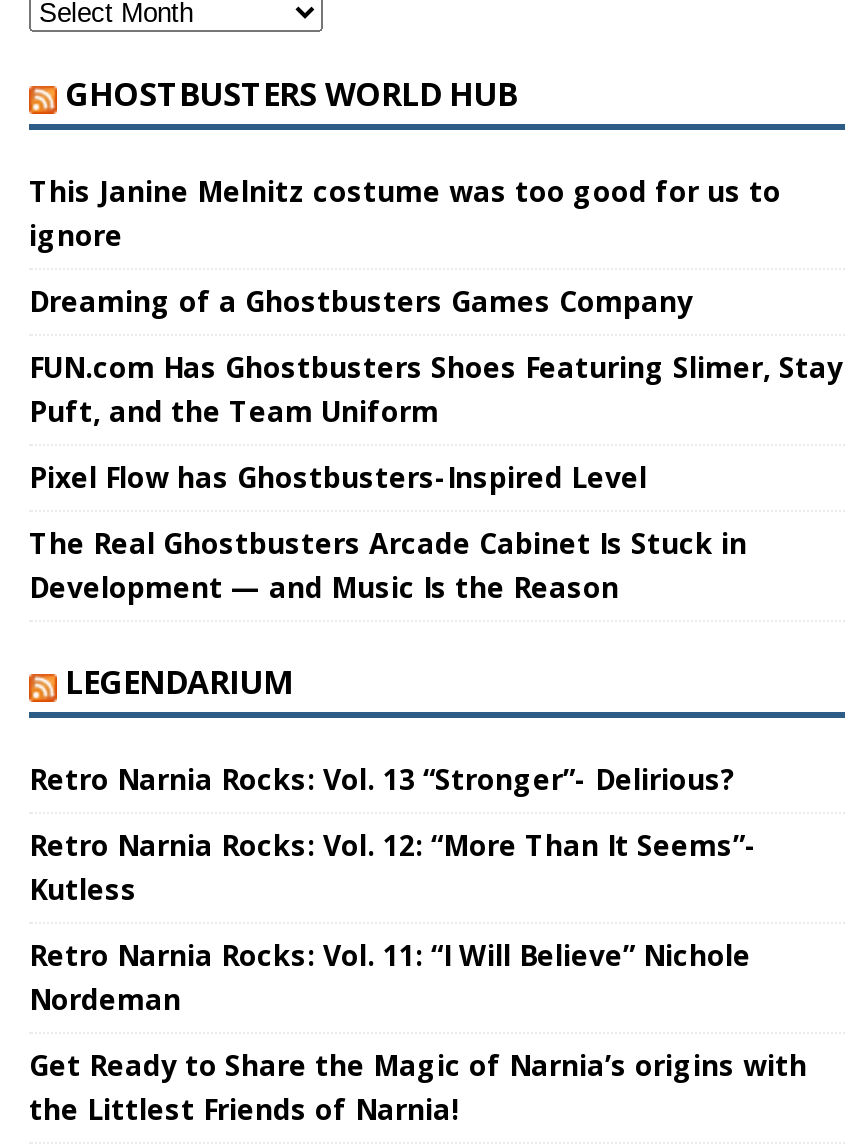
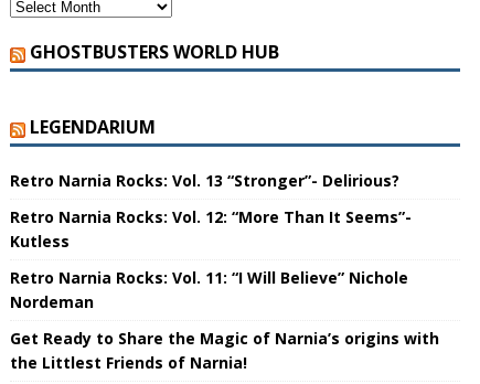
- This Janine Melnitz costume was too good for us to
- ignore
- Dreaming of a Ghostbusters Games Company
- FUN.com Has Ghostbusters Shoes Featuring Slimer, Stay
- Puft, and the Team Uniform
- Pixel Flow has Ghostbusters-Inspired Level
- The Real Ghostbusters Arcade Cabinet Is Stuck in
- Development — and Music Is the Reason
